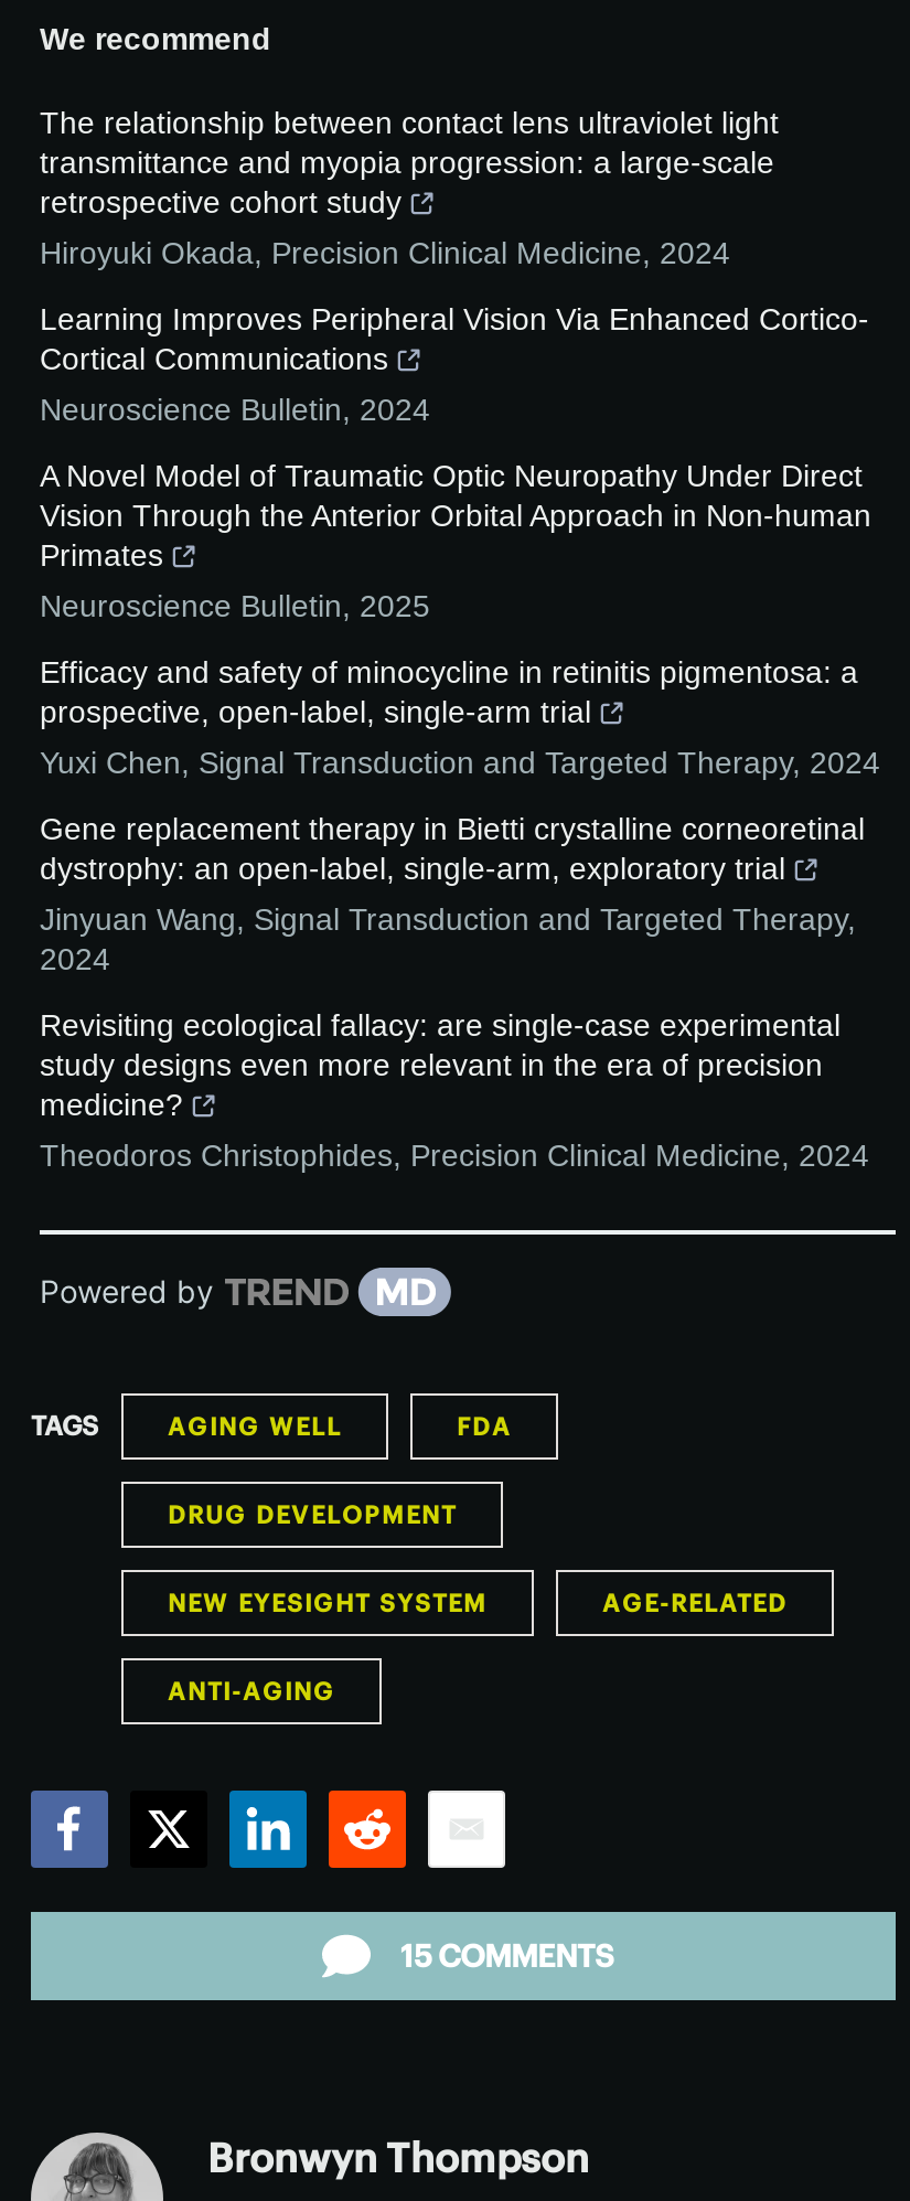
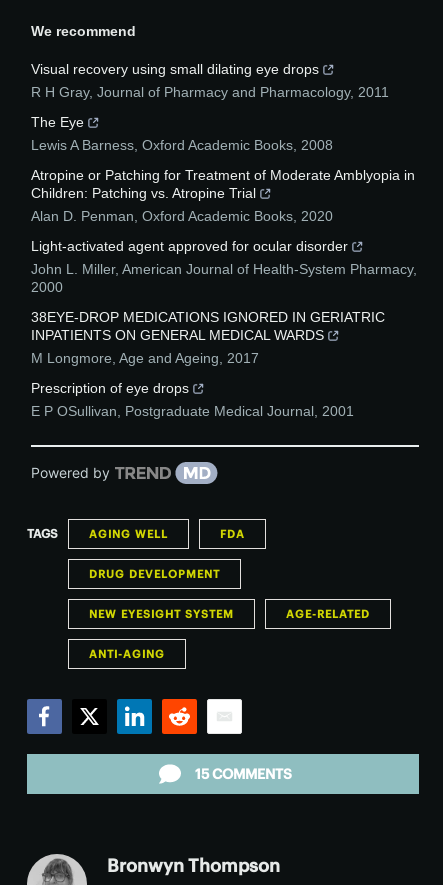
- The relationship between contact lens ultraviolet light
- transmittance and myopia progression: a large-scale
- retrospective cohort study
- Hiroyuki Okada, Precision Clinical Medicine, 2024
+ Visual recovery using small dilating eye drops
+ R H Gray, Journal of Pharmacy and Pharmacology, 2011

- Learning Improves Peripheral Vision Via Enhanced Cortico-
- Cortical Communications
- Neuroscience Bulletin, 2024
+ The Eye
+ Lewis A Barness, Oxford Academic Books, 2008

- A Novel Model of Traumatic Optic Neuropathy Under Direct
- Vision Through the Anterior Orbital Approach in Non-human
- Primates
- Neuroscience Bulletin, 2025
+ Atropine or Patching for Treatment of Moderate Amblyopia in
+ Children: Patching vs. Atropine Trial
+ Alan D. Penman, Oxford Academic Books, 2020

- Efficacy and safety of minocycline in retinitis pigmentosa: a
- prospective, open-label, single-arm trial
- Yuxi Chen, Signal Transduction and Targeted Therapy, 2024
+ Light-activated agent approved for ocular disorder
+ John L. Miller, American Journal of Health-System Pharmacy,
+ 2000

- Gene replacement therapy in Bietti crystalline corneoretinal
- dystrophy: an open-label, single-arm, exploratory trial
- Jinyuan Wang, Signal Transduction and Targeted Therapy,
- 2024
+ 38EYE-DROP MEDICATIONS IGNORED IN GERIATRIC
+ INPATIENTS ON GENERAL MEDICAL WARDS
+ M Longmore, Age and Ageing, 2017

- Revisiting ecological fallacy: are single-case experimental
- study designs even more relevant in the era of precision
- medicine?
- Theodoros Christophides, Precision Clinical Medicine, 2024
+ Prescription of eye drops
+ E P OSullivan, Postgraduate Medical Journal, 2001
